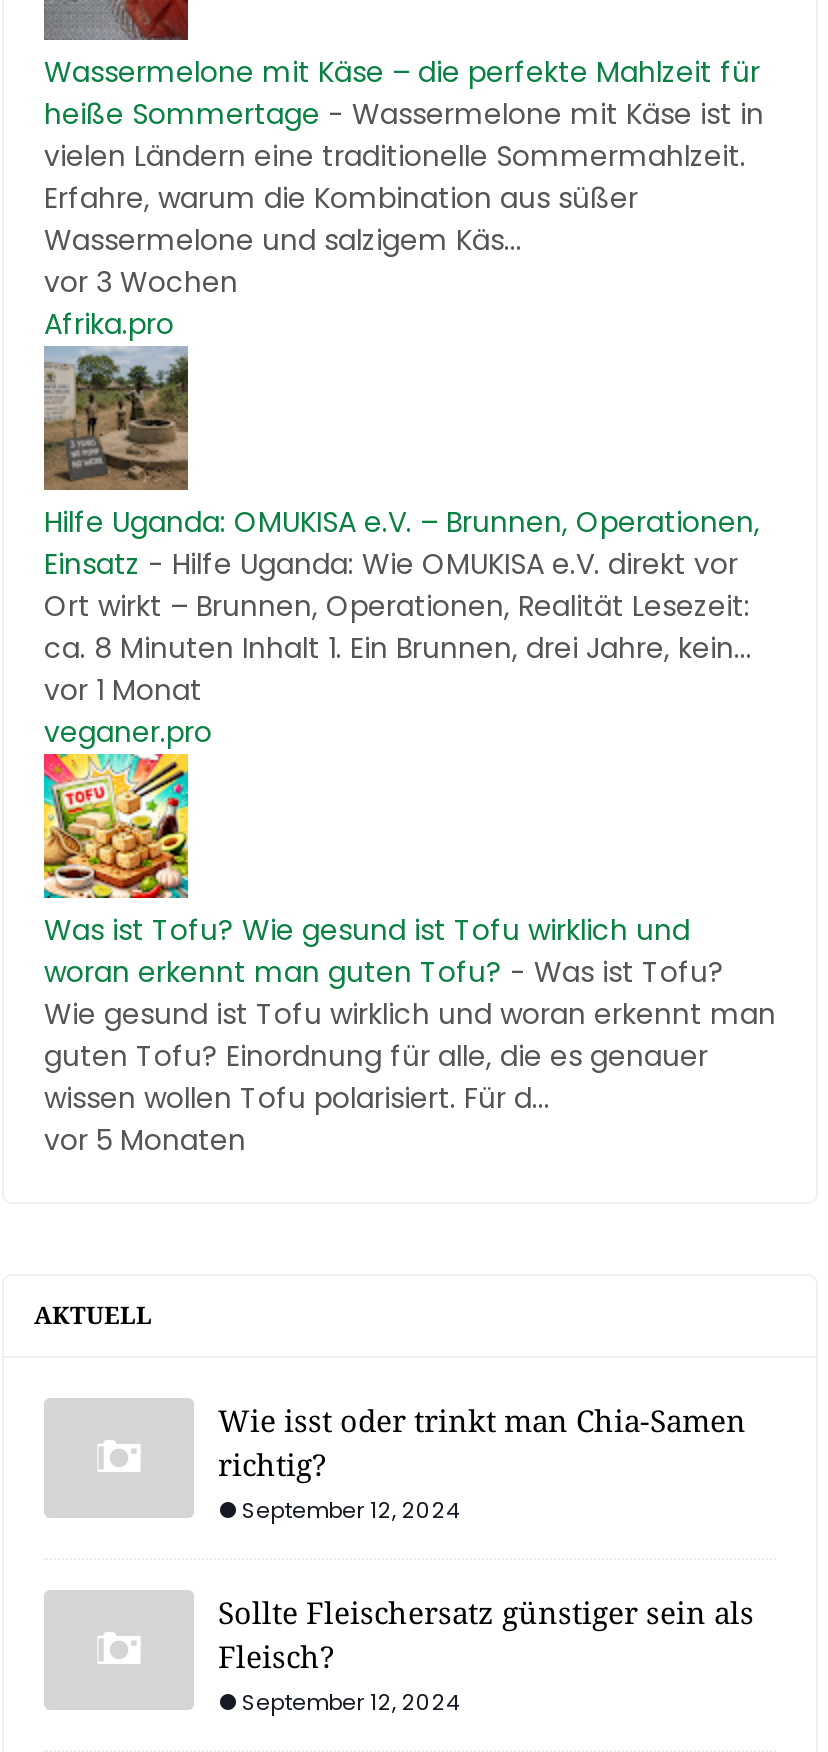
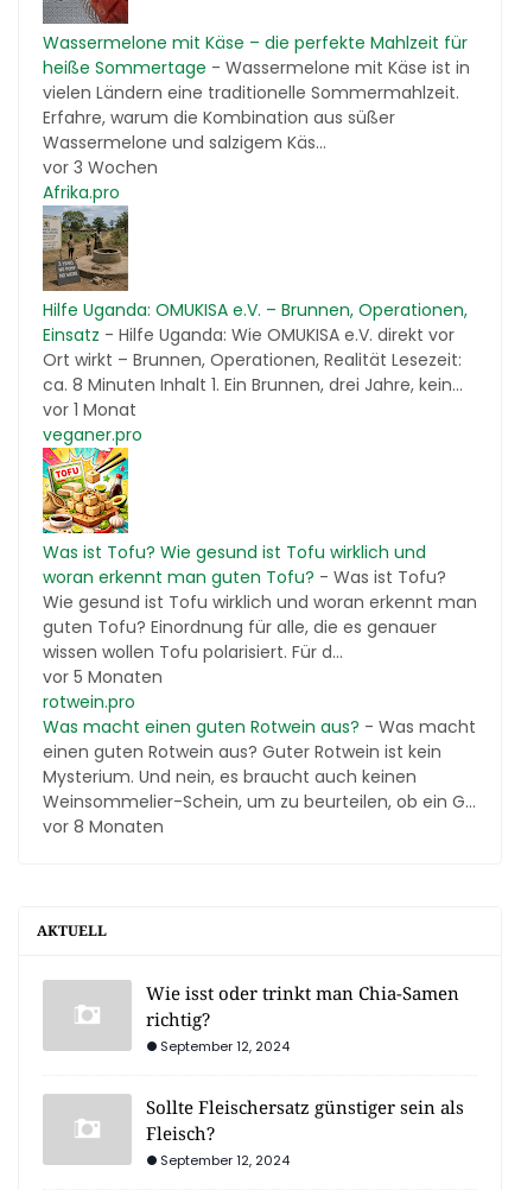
+ rotwein.pro
+ Was macht einen guten Rotwein aus? - Was macht
+ einen guten Rotwein aus? Guter Rotwein ist kein
+ Mysterium. Und nein, es braucht auch keinen
+ Weinsommelier-Schein, um zu beurteilen, ob ein G...
+ vor 8 Monaten
